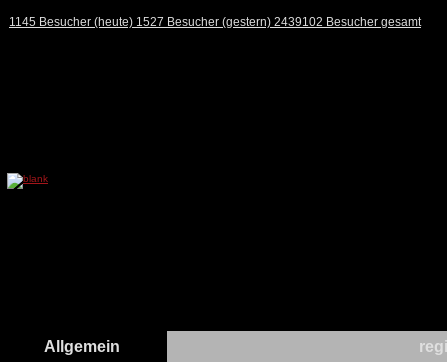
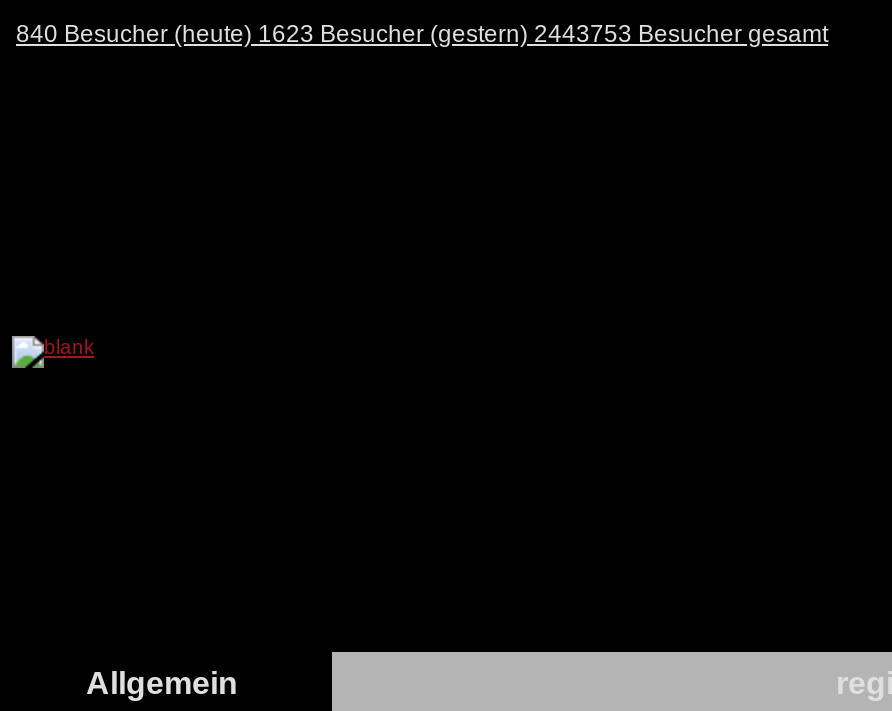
- 1145 Besucher (heute) 1527 Besucher (gestern) 2439102 Besucher gesamt
+ 840 Besucher (heute) 1623 Besucher (gestern) 2443753 Besucher gesamt
